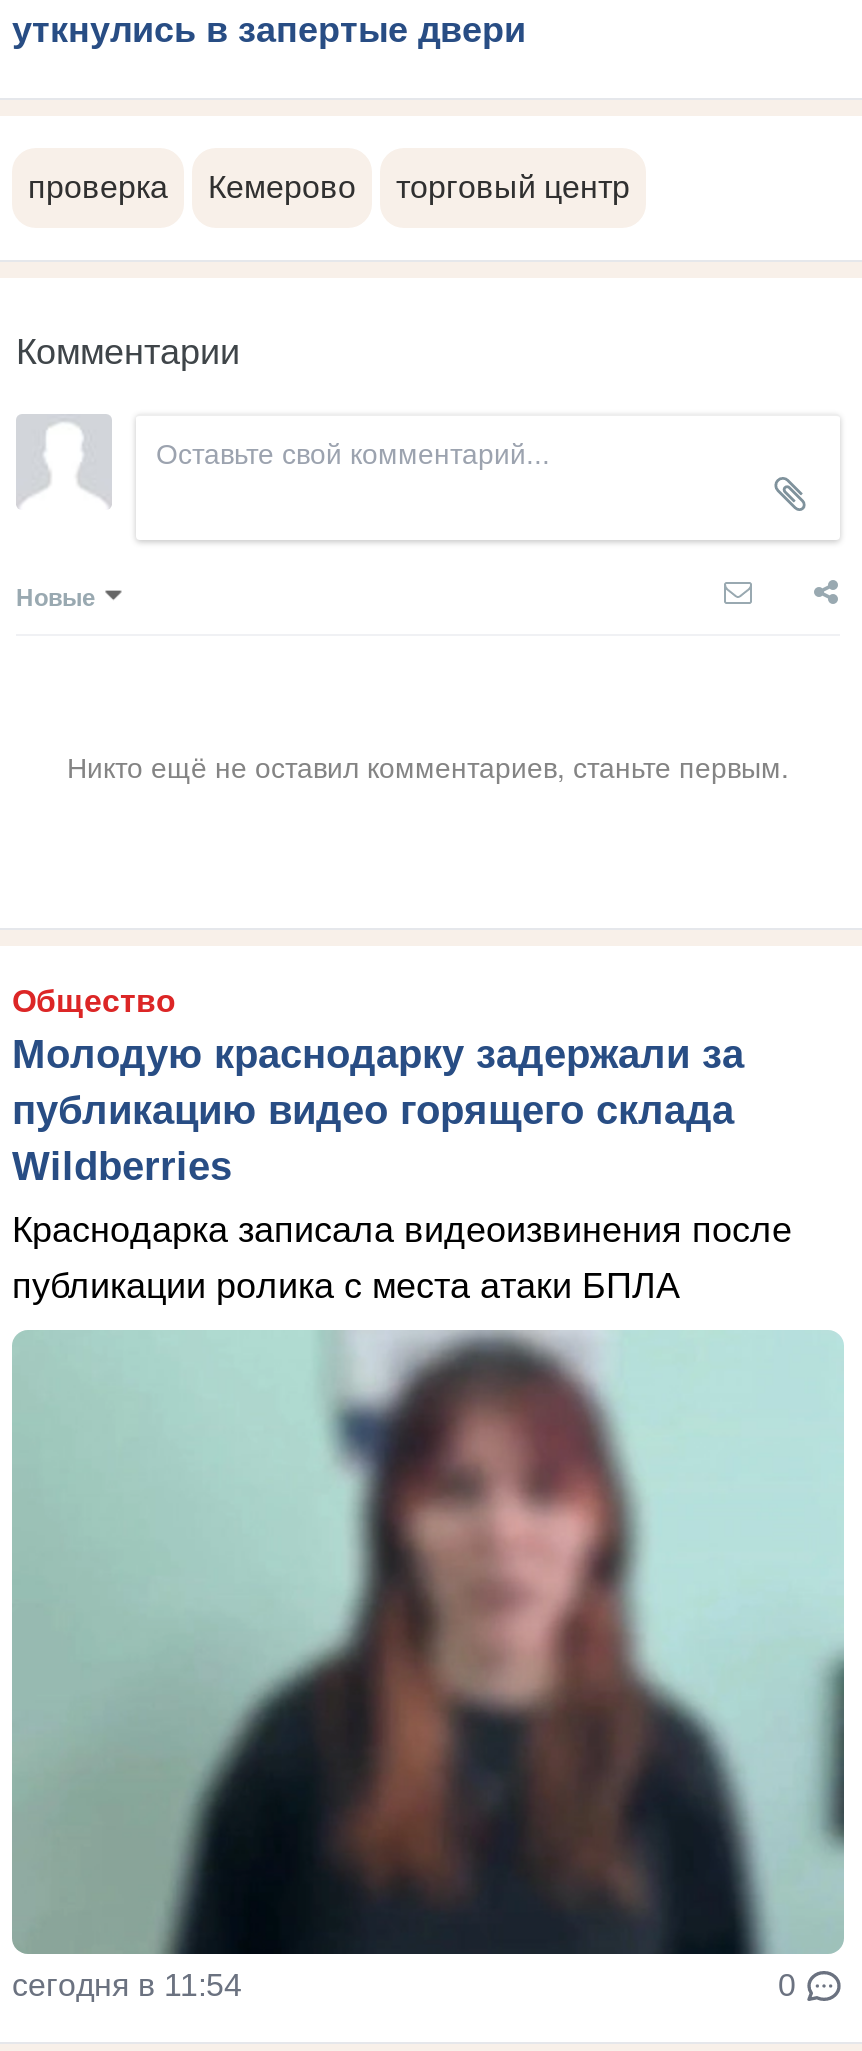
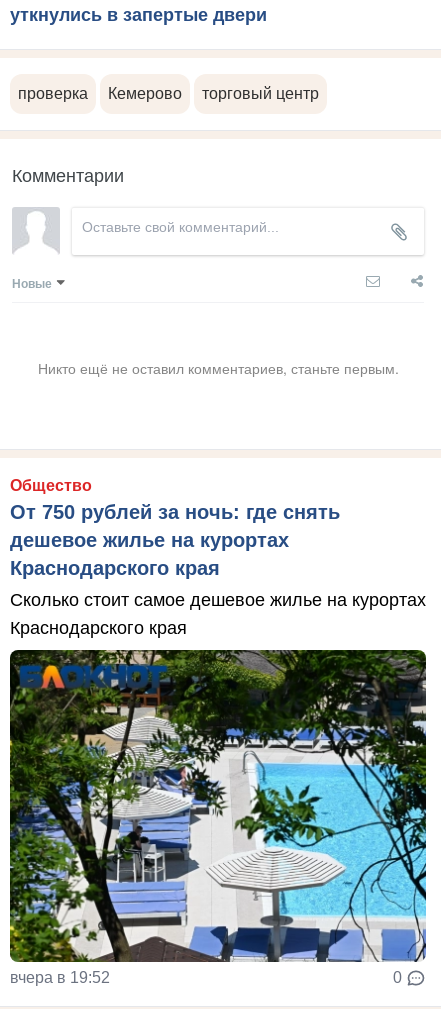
- Молодую краснодарку задержали за
- публикацию видео горящего склада
- Wildberries
+ От 750 рублей за ночь: где снять
+ дешевое жилье на курортах
+ Краснодарского края

- Краснодарка записала видеоизвинения после
- публикации ролика с места атаки БПЛА
+ Сколько стоит самое дешевое жилье на курортах
+ Краснодарского края

- [image]
- сегодня в 11:54
+ [image]
+ вчера в 19:52
